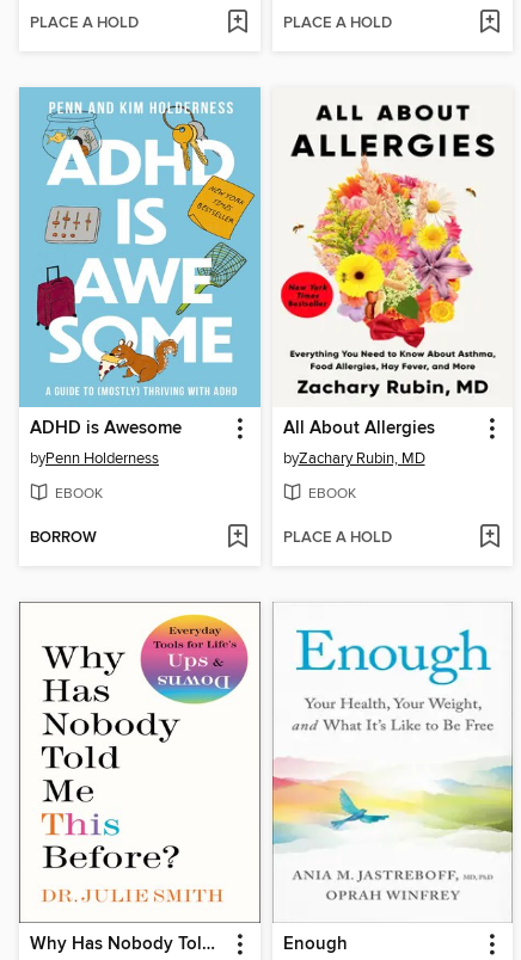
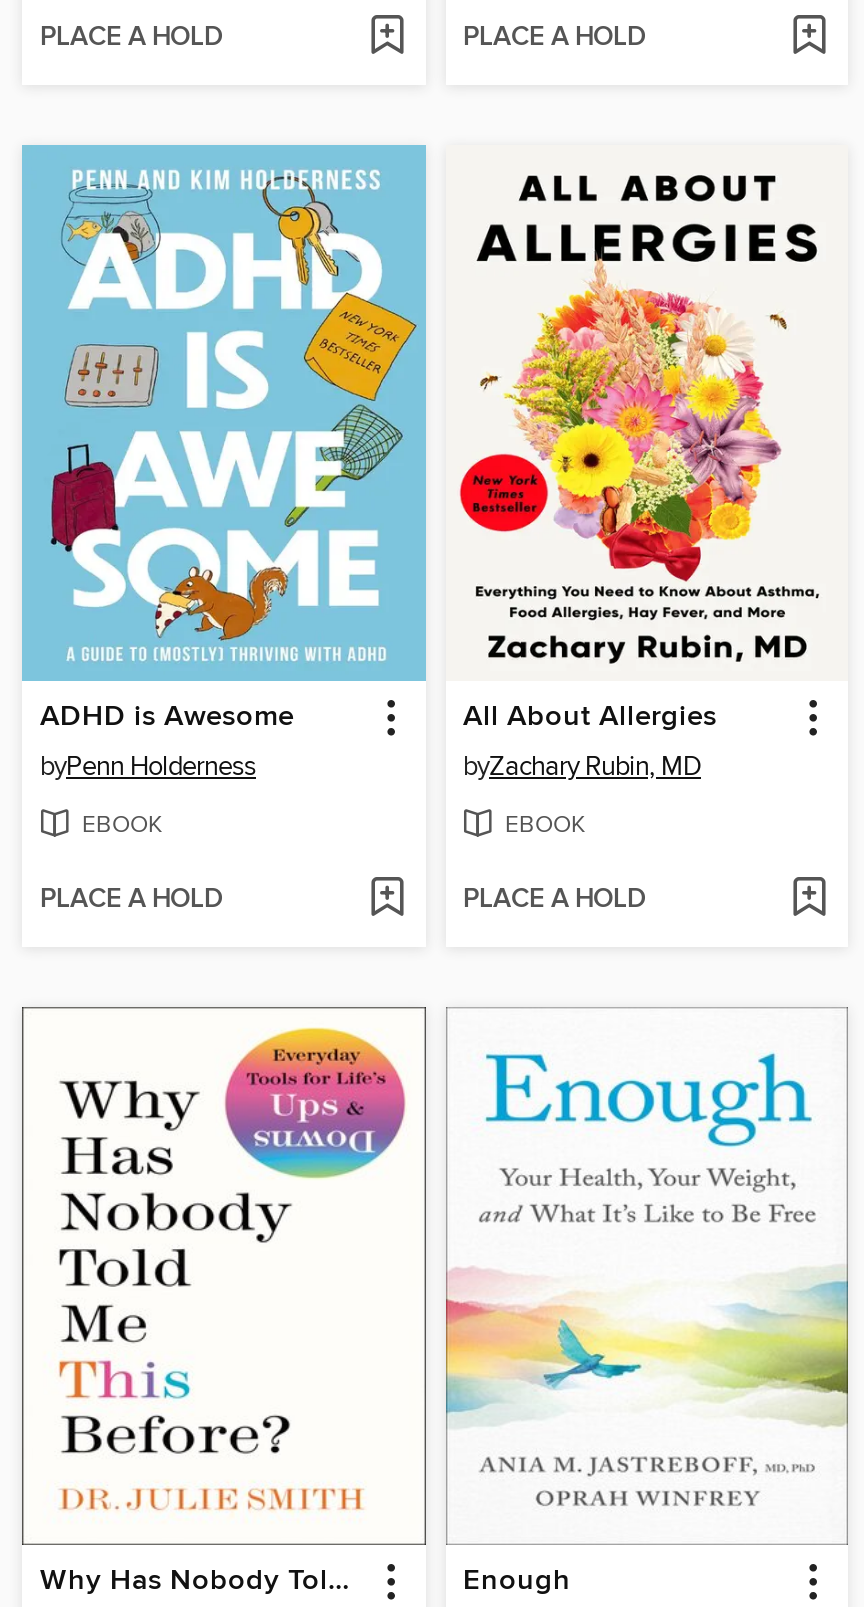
- BORROW
+ PLACE A HOLD
